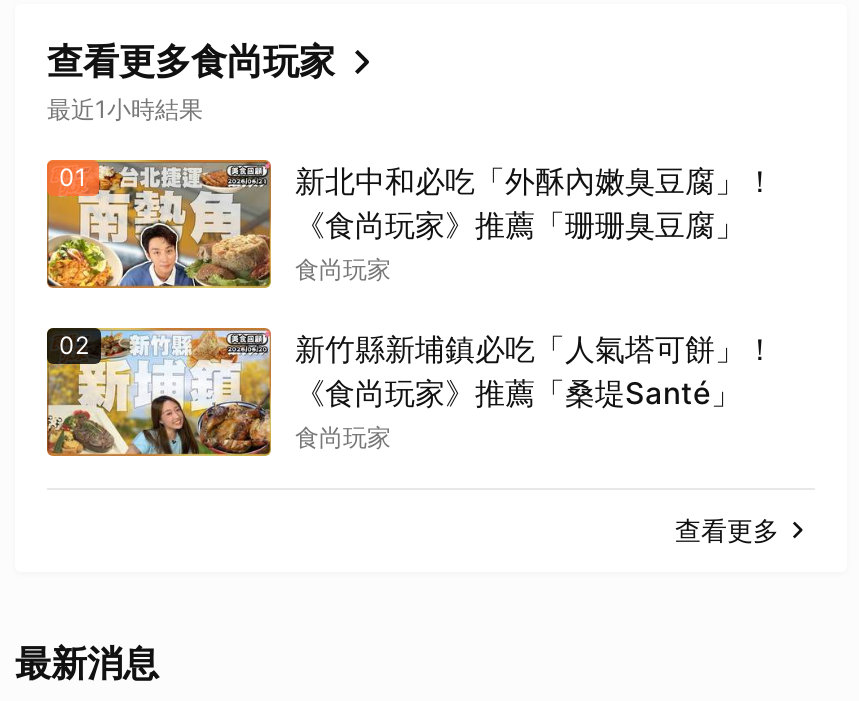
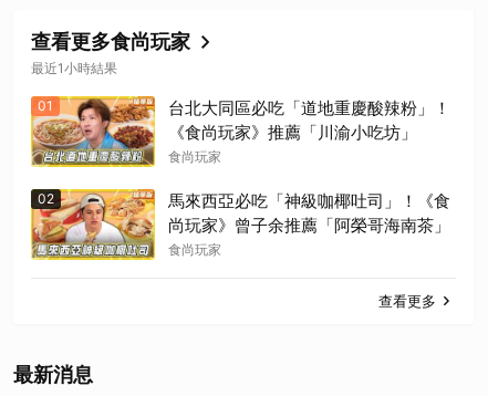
- [image]
- 新北中和必吃「外酥內嫩臭豆腐」！
- 《食尚玩家》推薦「珊珊臭豆腐」
+ [image]
+ 台北大同區必吃「道地重慶酸辣粉」！
+ 《食尚玩家》推薦「川渝小吃坊」

- [image]
- 新竹縣新埔鎮必吃「人氣塔可餅」！
- 《食尚玩家》推薦「桑堤Santé」
+ [image]
+ 馬來西亞必吃「神級咖椰吐司」！《食
+ 尚玩家》曾子余推薦「阿榮哥海南茶」
